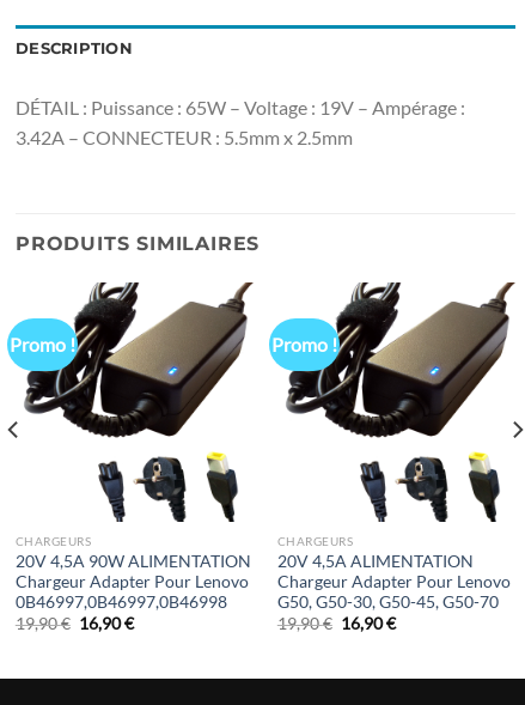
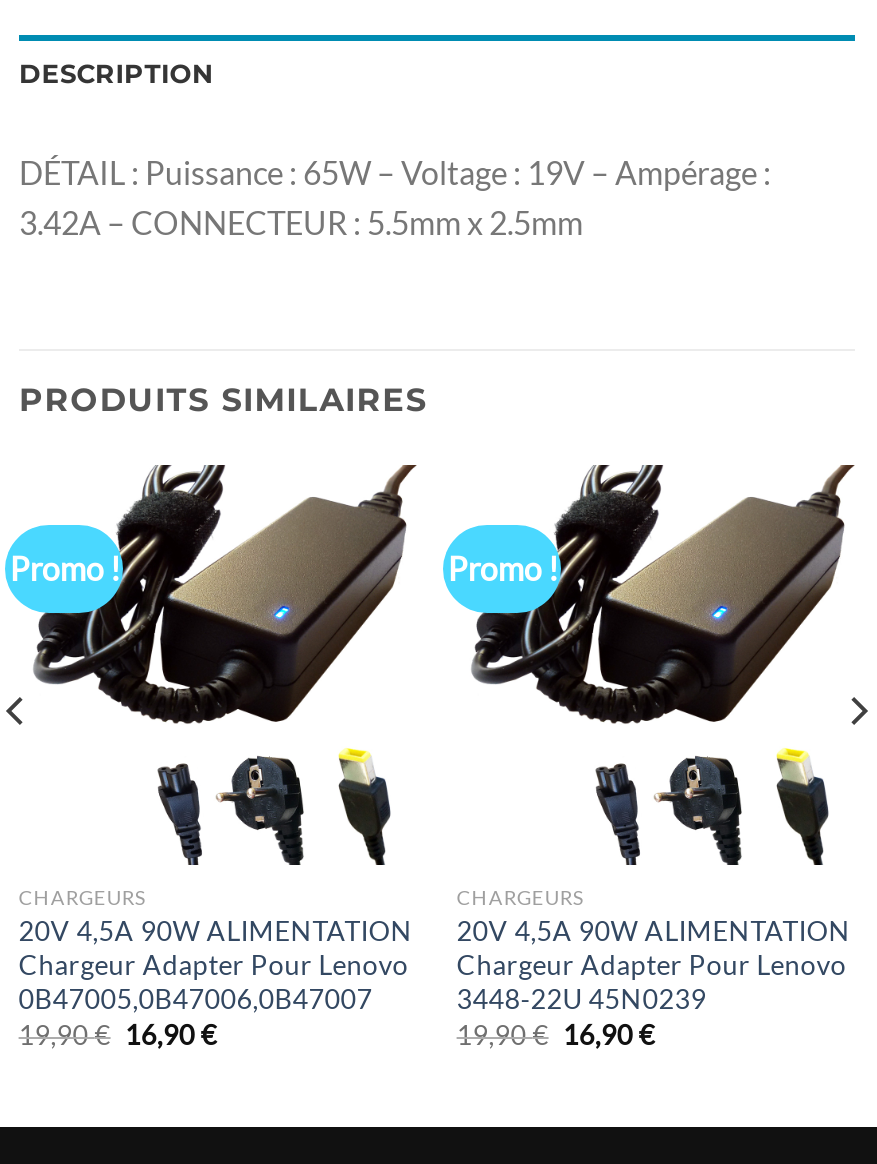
- 20V 4,5A ALIMENTATION
+ 20V 4,5A 90W ALIMENTATION

- 0B46997,0B46997,0B46998
+ 0B47005,0B47006,0B47007

- G50, G50-30, G50-45, G50-70
+ 3448-22U 45N0239
